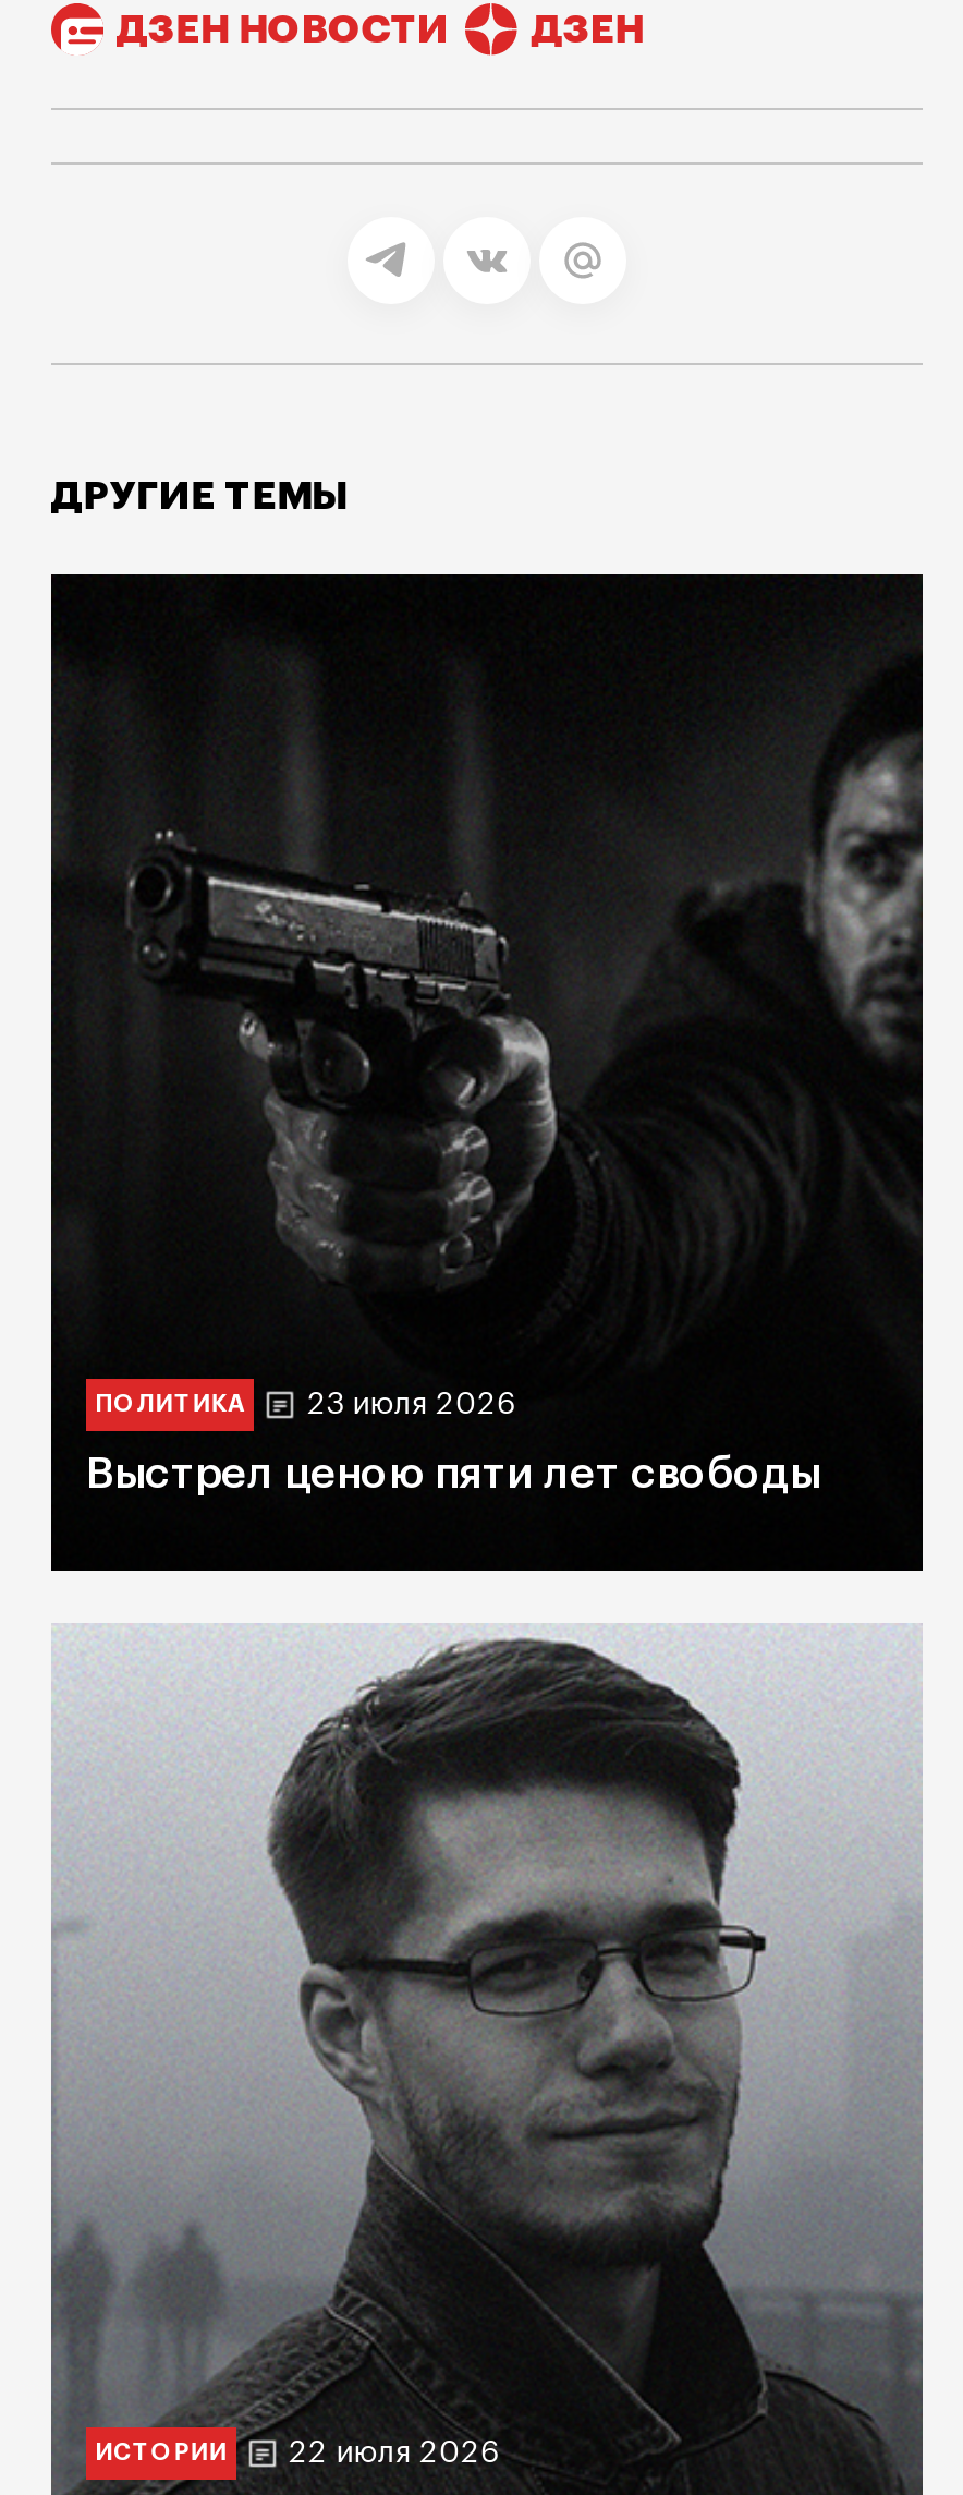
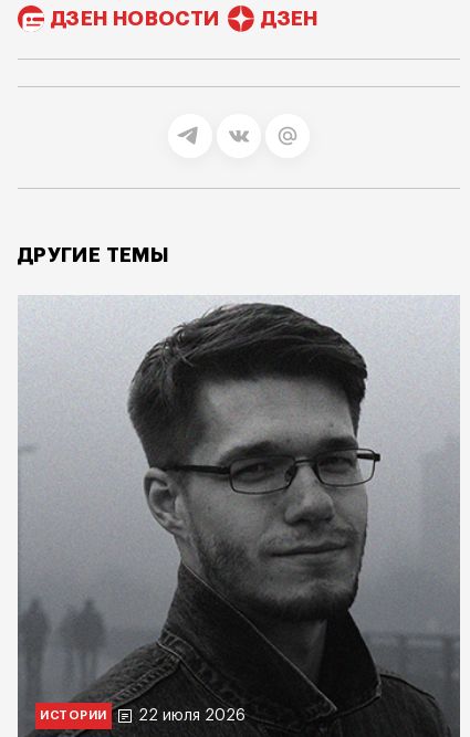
- [image]
- ПОЛИТИКА
- 23 июля 2026
- Выстрел ценою пяти лет свободы
